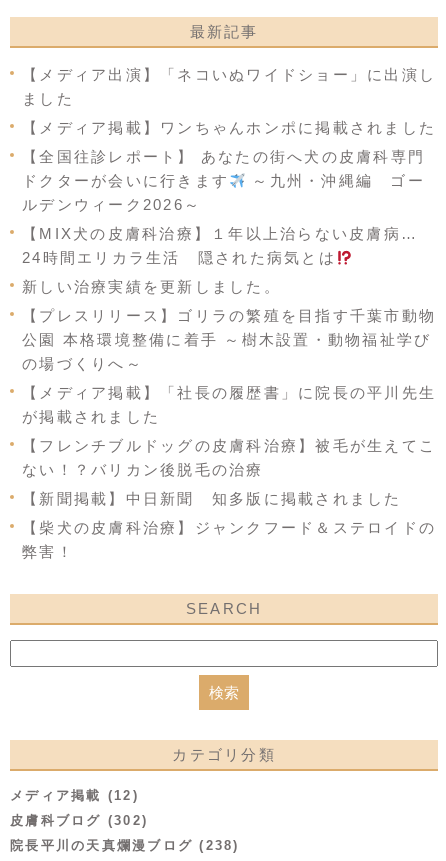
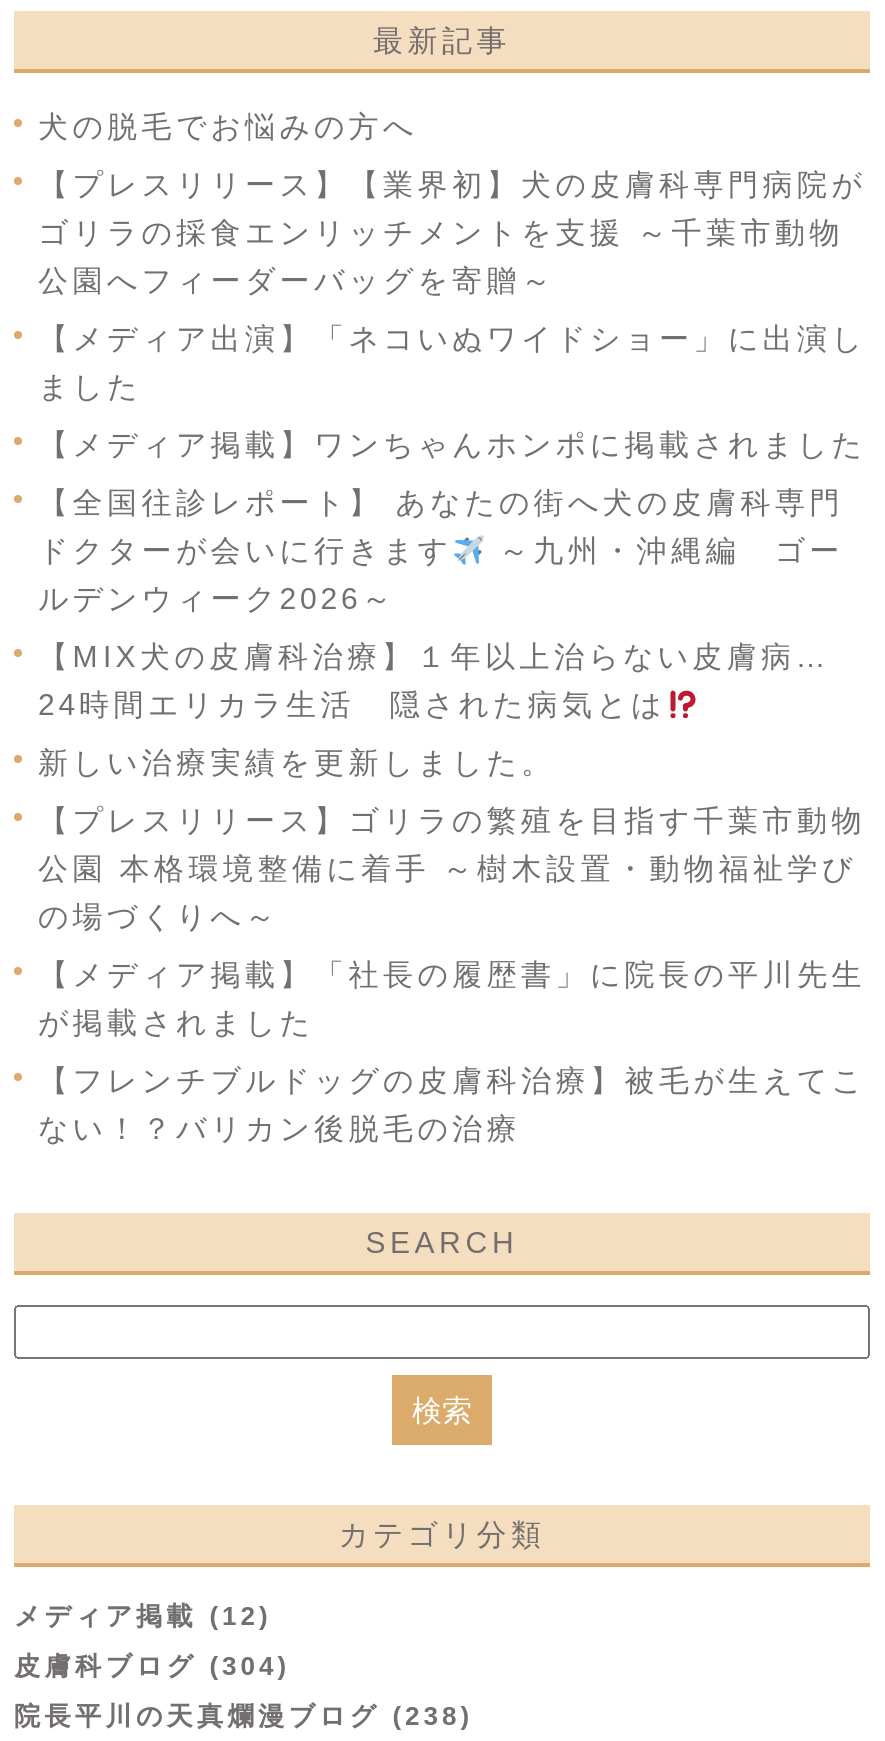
+ 犬の脱毛でお悩みの方へ
+ 【プレスリリース】【業界初】犬の皮膚科専門病院が
+ ゴリラの採食エンリッチメントを支援 ～千葉市動物
+ 公園へフィーダーバッグを寄贈～

moved down: 【メディア出演】「ネコいぬワイドショー」に出演し | ました | 【メディア掲載】ワンちゃんホンポに掲載されました | ... | 【フレンチブルドッグの皮膚科治療】被毛が生えてこ | ない！？バリカン後脱毛の治療

- 【新聞掲載】中日新聞 知多版に掲載されました
- 【柴犬の皮膚科治療】ジャンクフード＆ステロイドの
- 弊害！

- 皮膚科ブログ (302)
+ 皮膚科ブログ (304)
